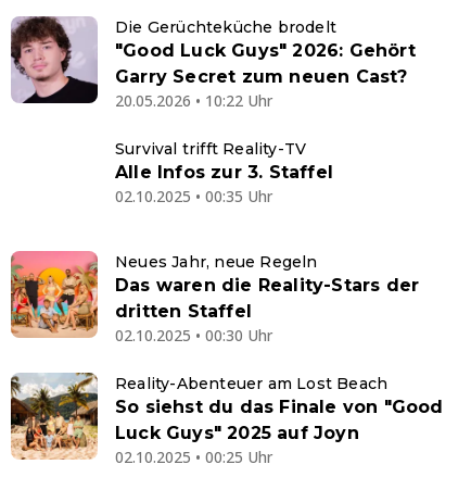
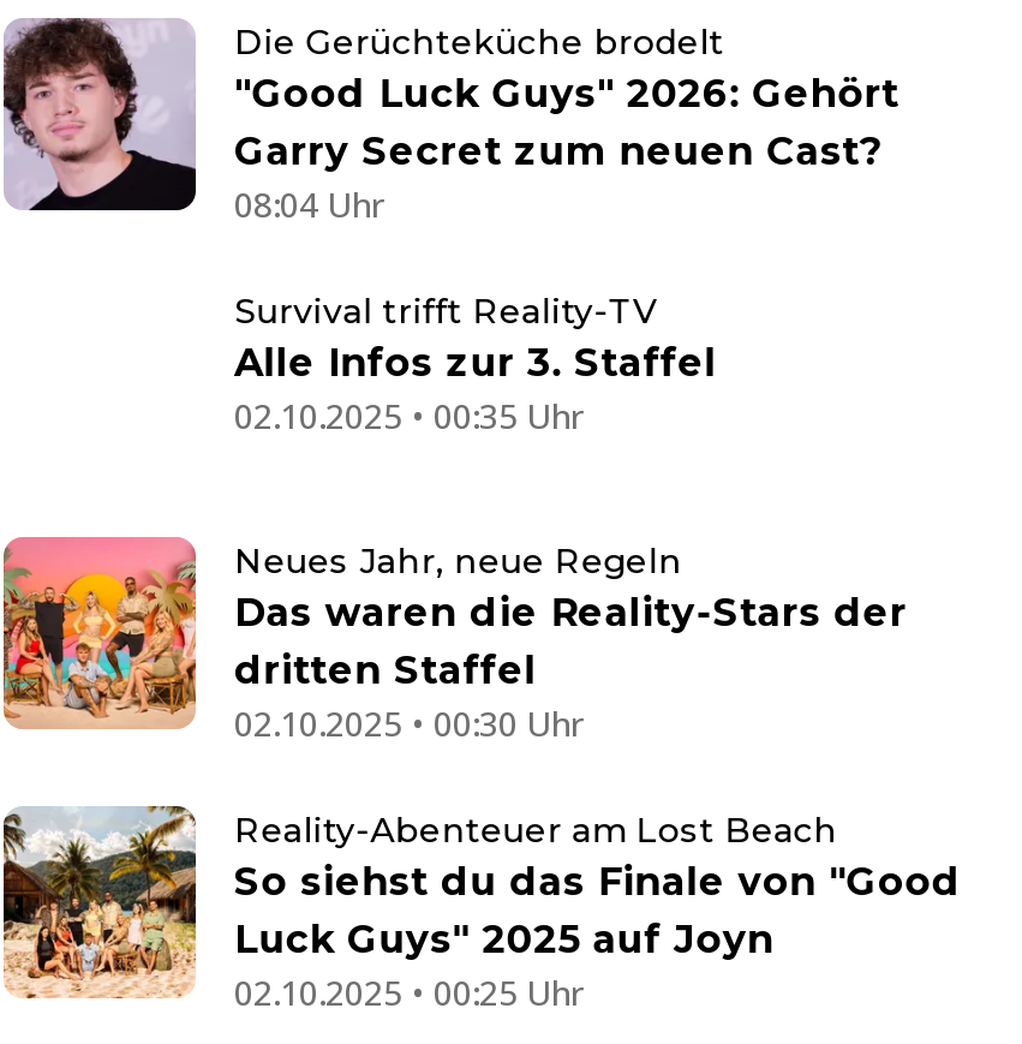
- 20.05.2026 • 10:22 Uhr
+ 08:04 Uhr
